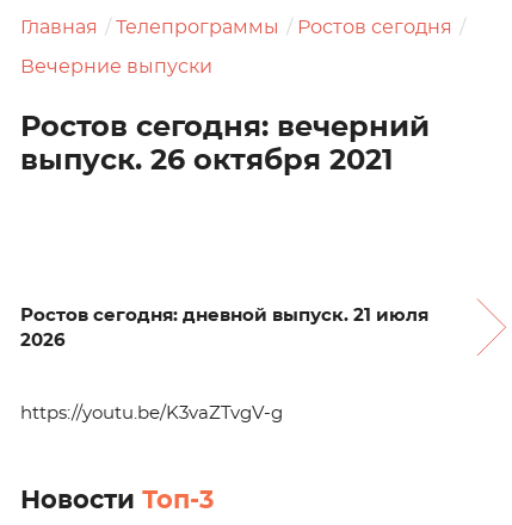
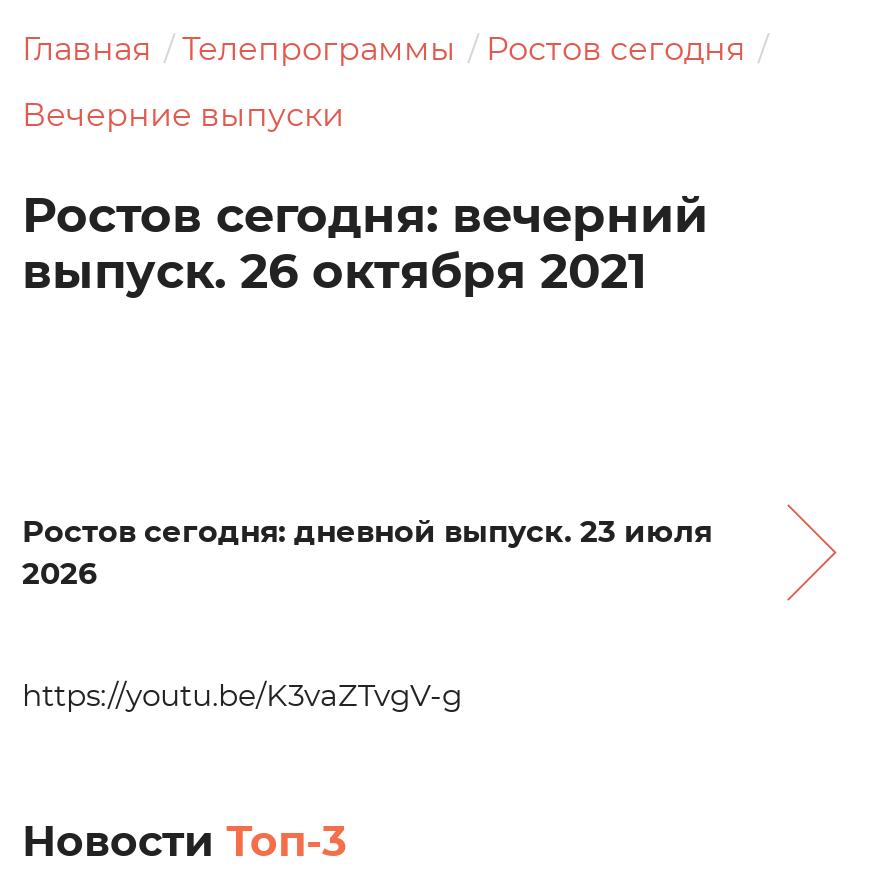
- Ростов сегодня: дневной выпуск. 21 июля
+ Ростов сегодня: дневной выпуск. 23 июля
